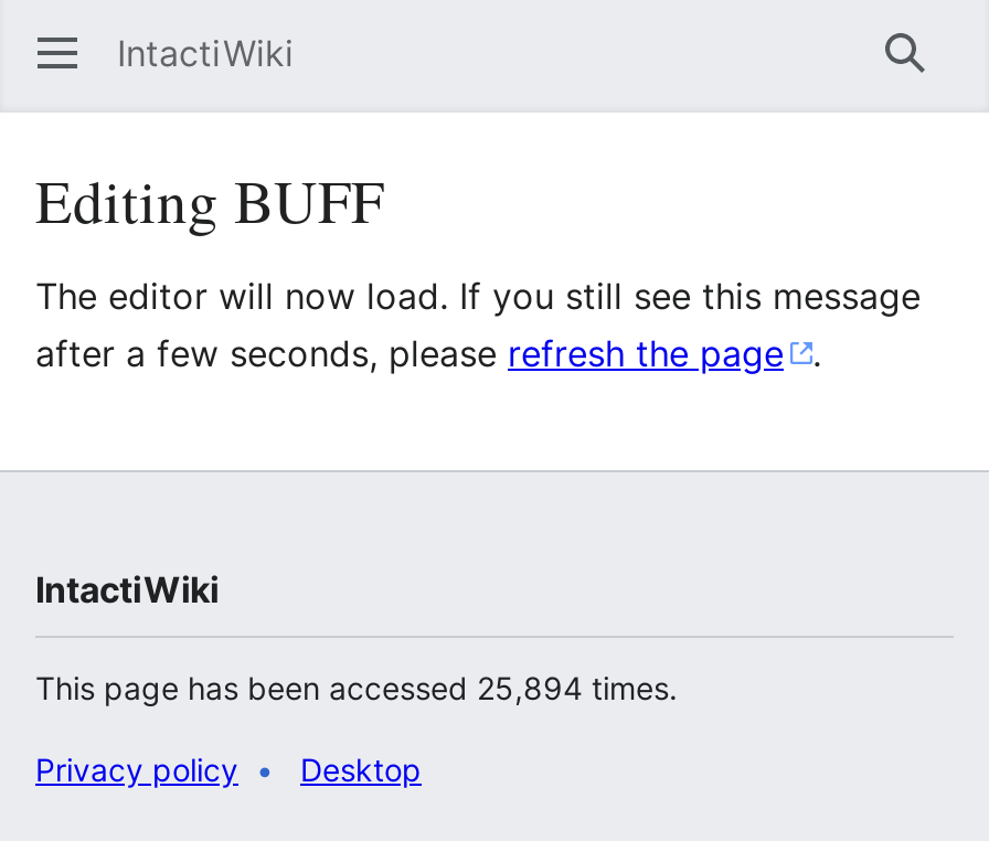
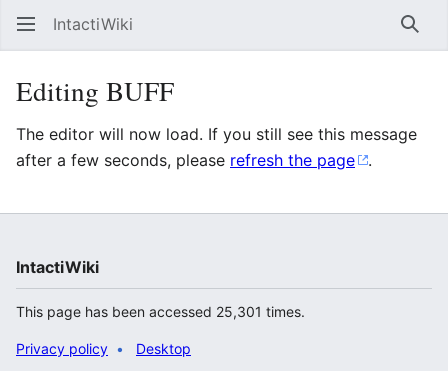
- This page has been accessed 25,894 times.
+ This page has been accessed 25,301 times.
